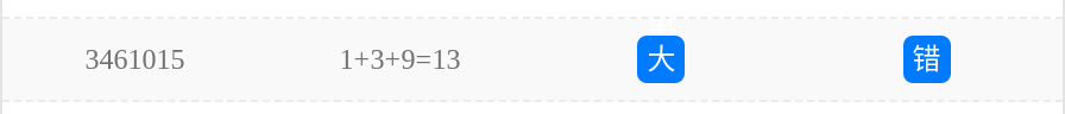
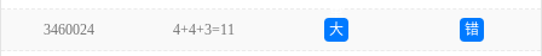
- 3461015
+ 3460024

- 1+3+9=13
+ 4+4+3=11
